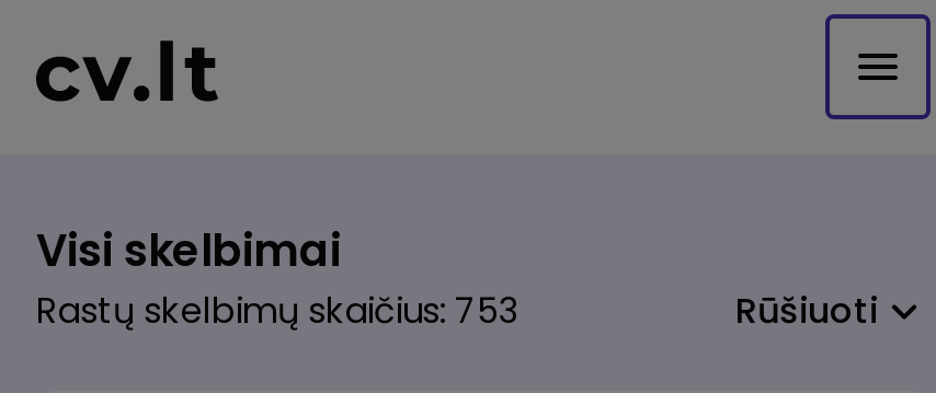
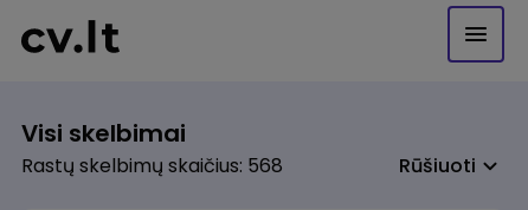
- Rastų skelbimų skaičius: 753
+ Rastų skelbimų skaičius: 568
